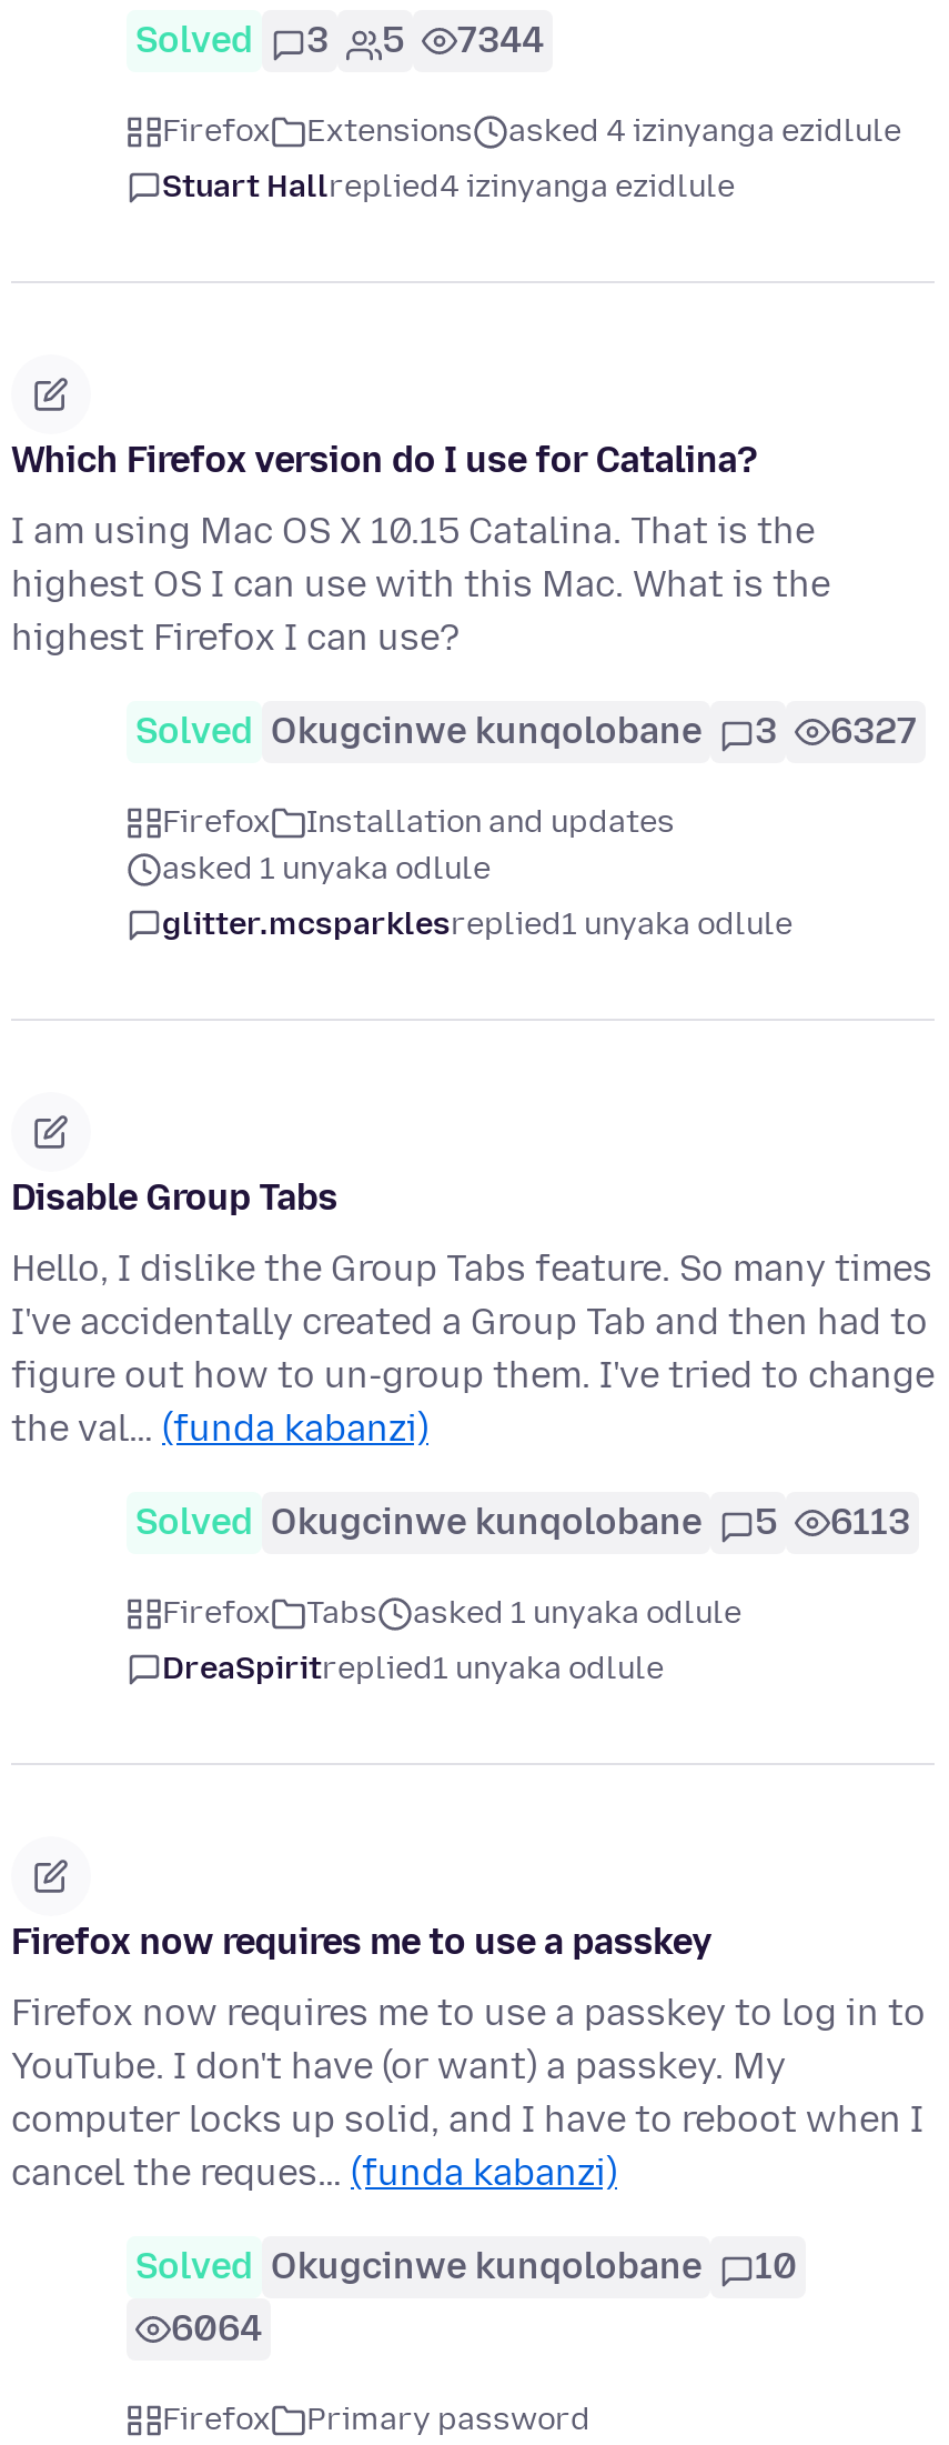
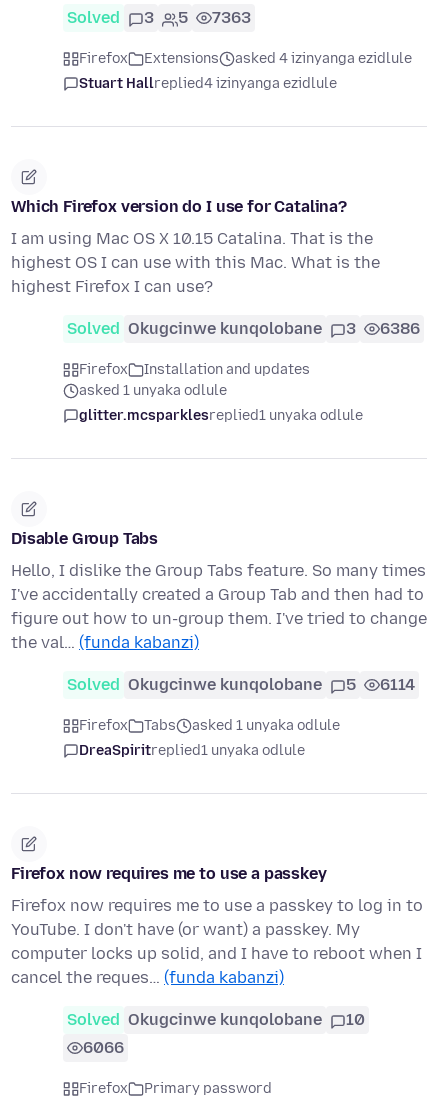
- Solved 3 5 7344
+ Solved 3 5 7363

- Solved Okugcinwe kunqolobane 3 6327
+ Solved Okugcinwe kunqolobane 3 6386

- Solved Okugcinwe kunqolobane 5 6113
+ Solved Okugcinwe kunqolobane 5 6114

- 6064
+ 6066
